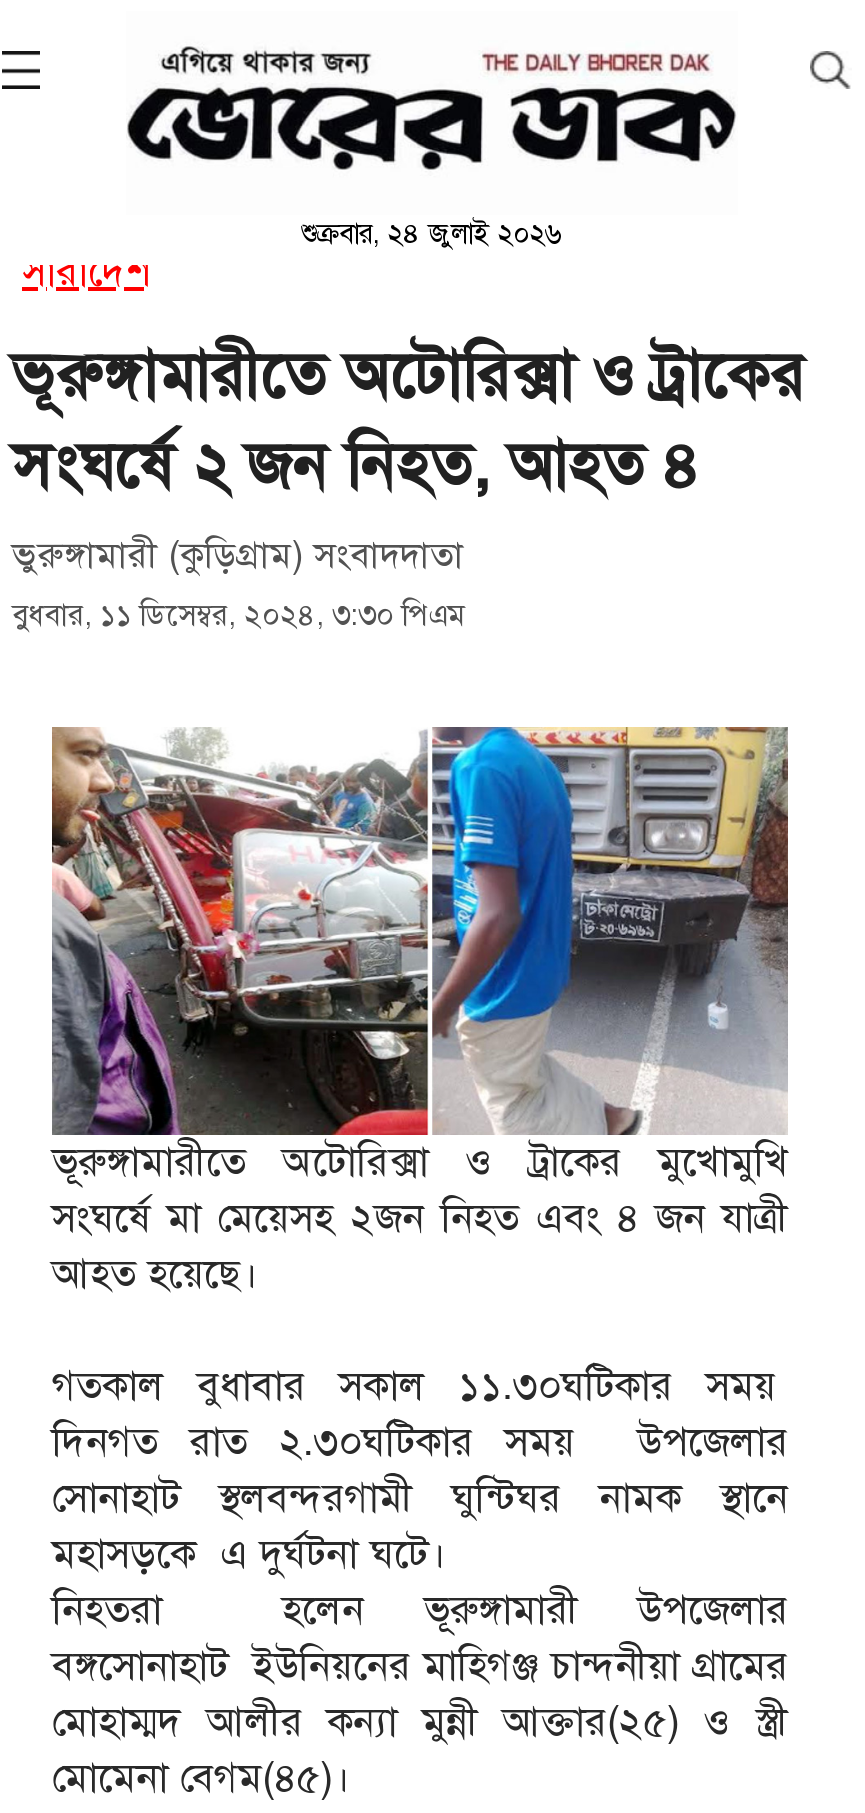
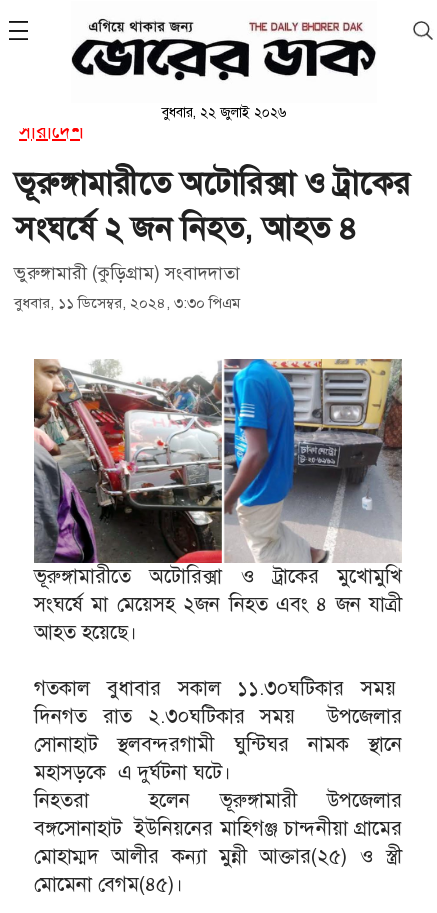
- শুক্রবার, ২৪ জুলাই ২০২৬
+ বুধবার, ২২ জুলাই ২০২৬
